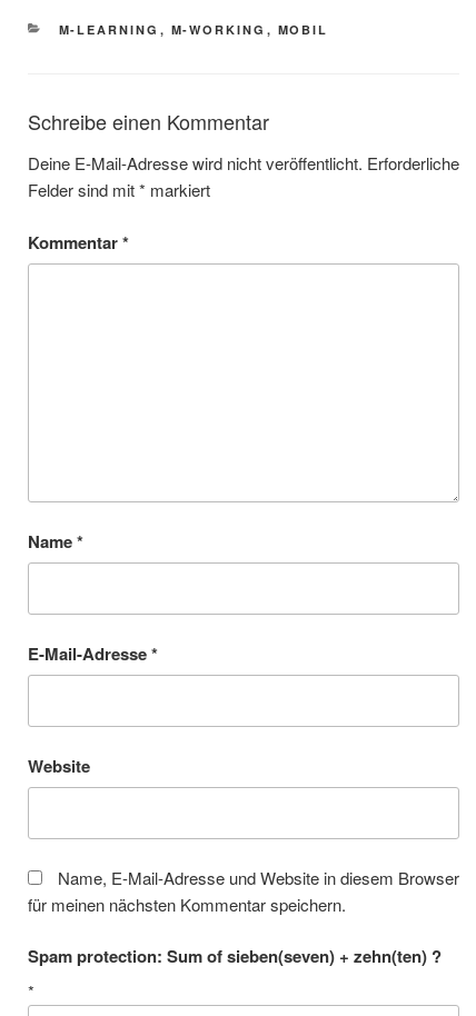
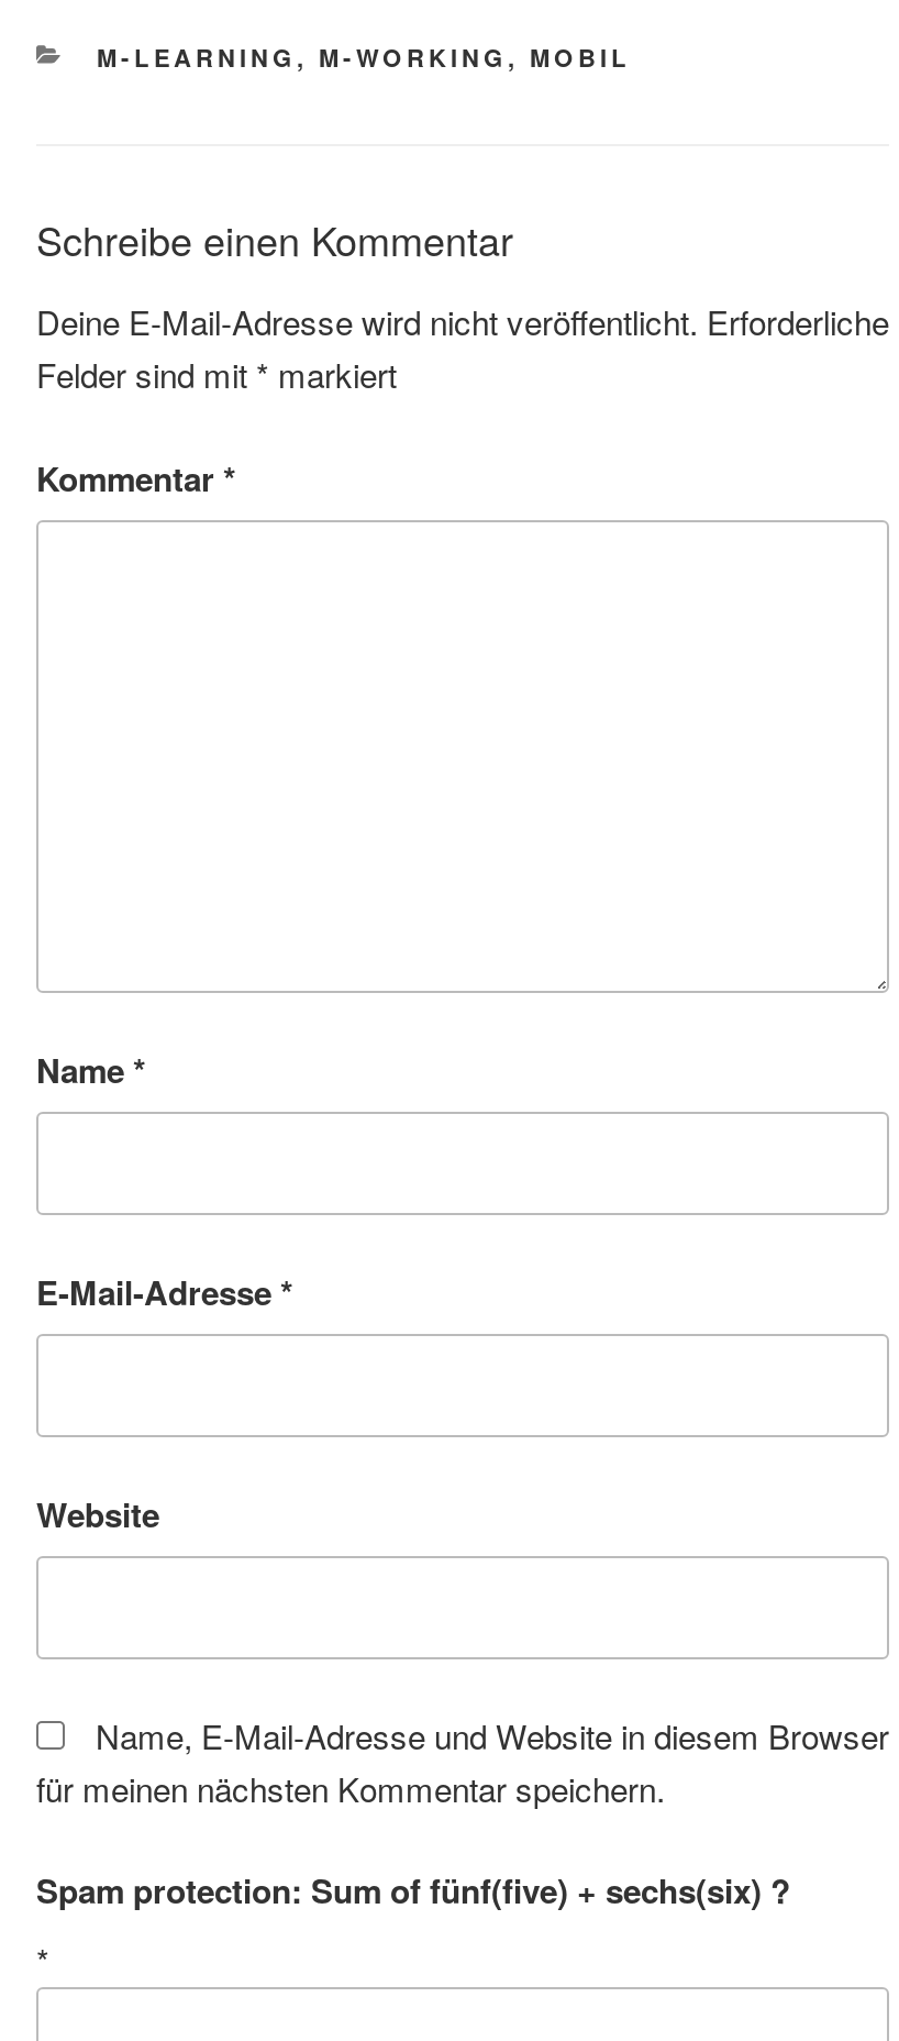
- Spam protection: Sum of sieben(seven) + zehn(ten) ?
+ Spam protection: Sum of fünf(five) + sechs(six) ?
